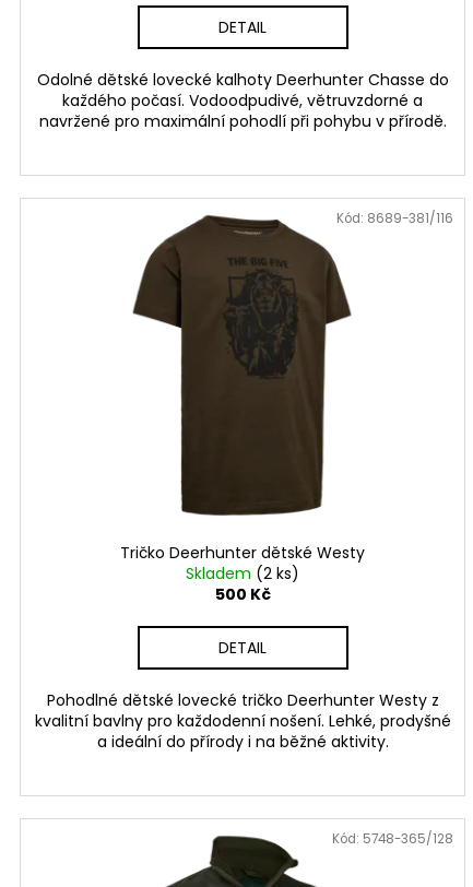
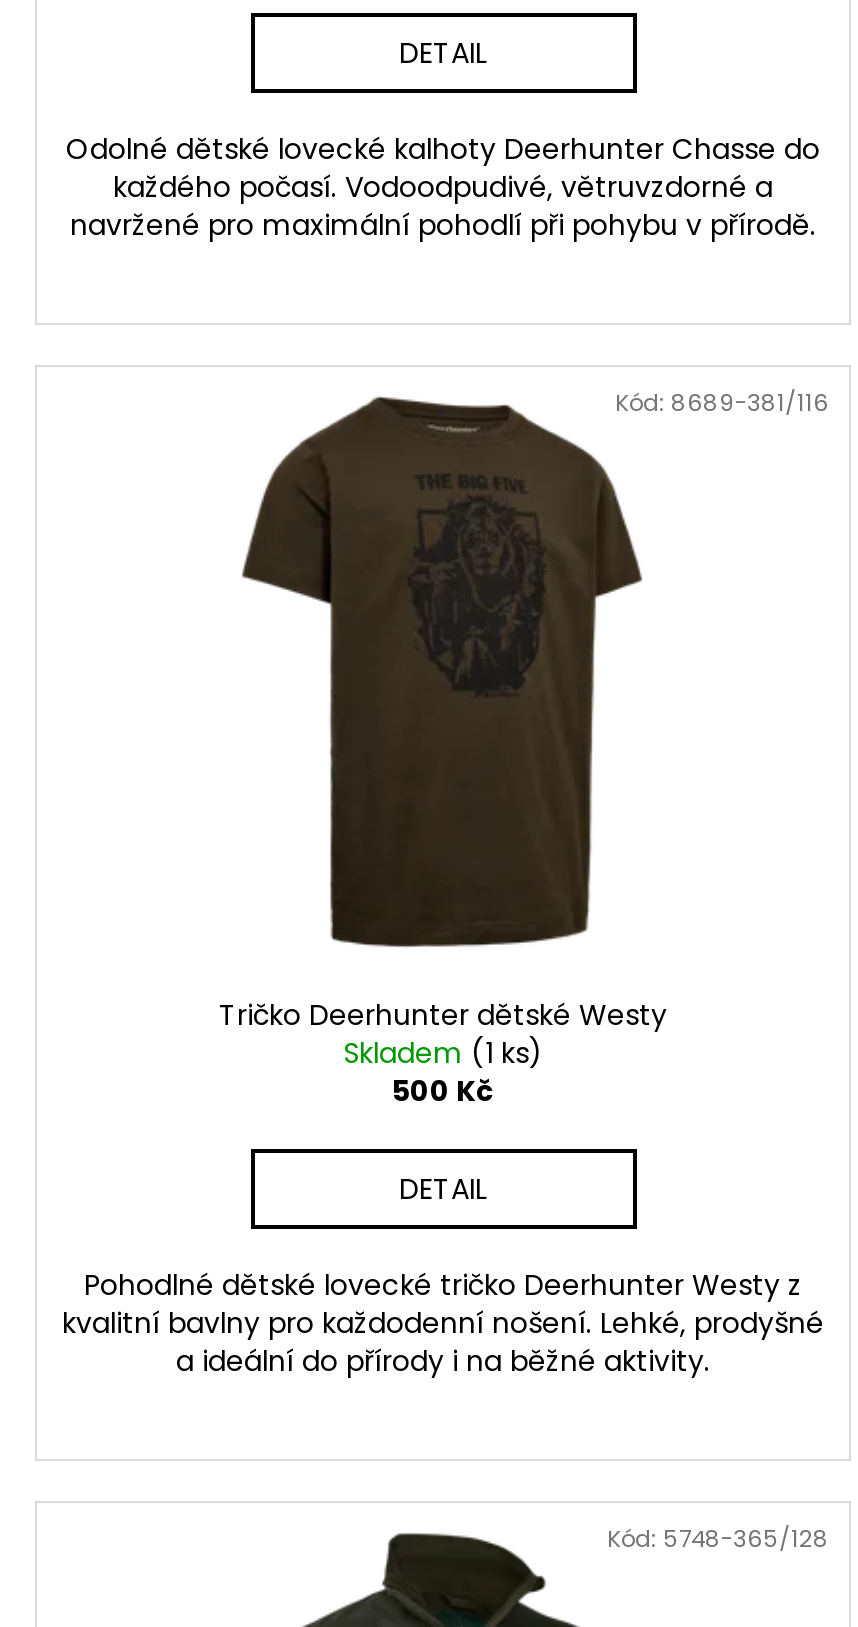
- Skladem (2 ks)
+ Skladem (1 ks)
